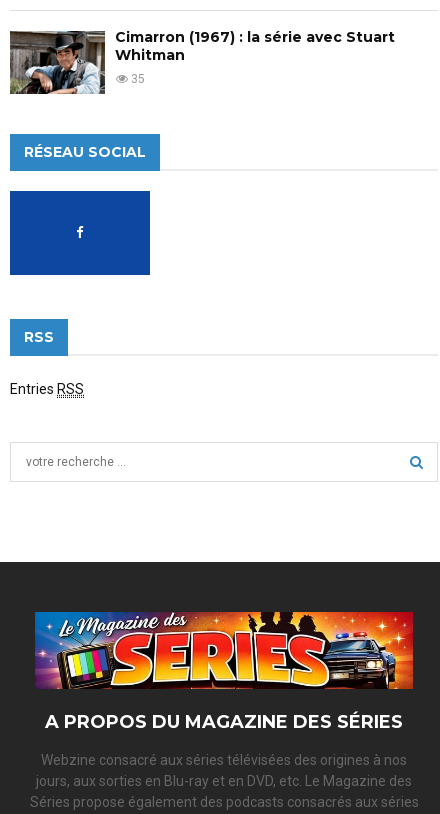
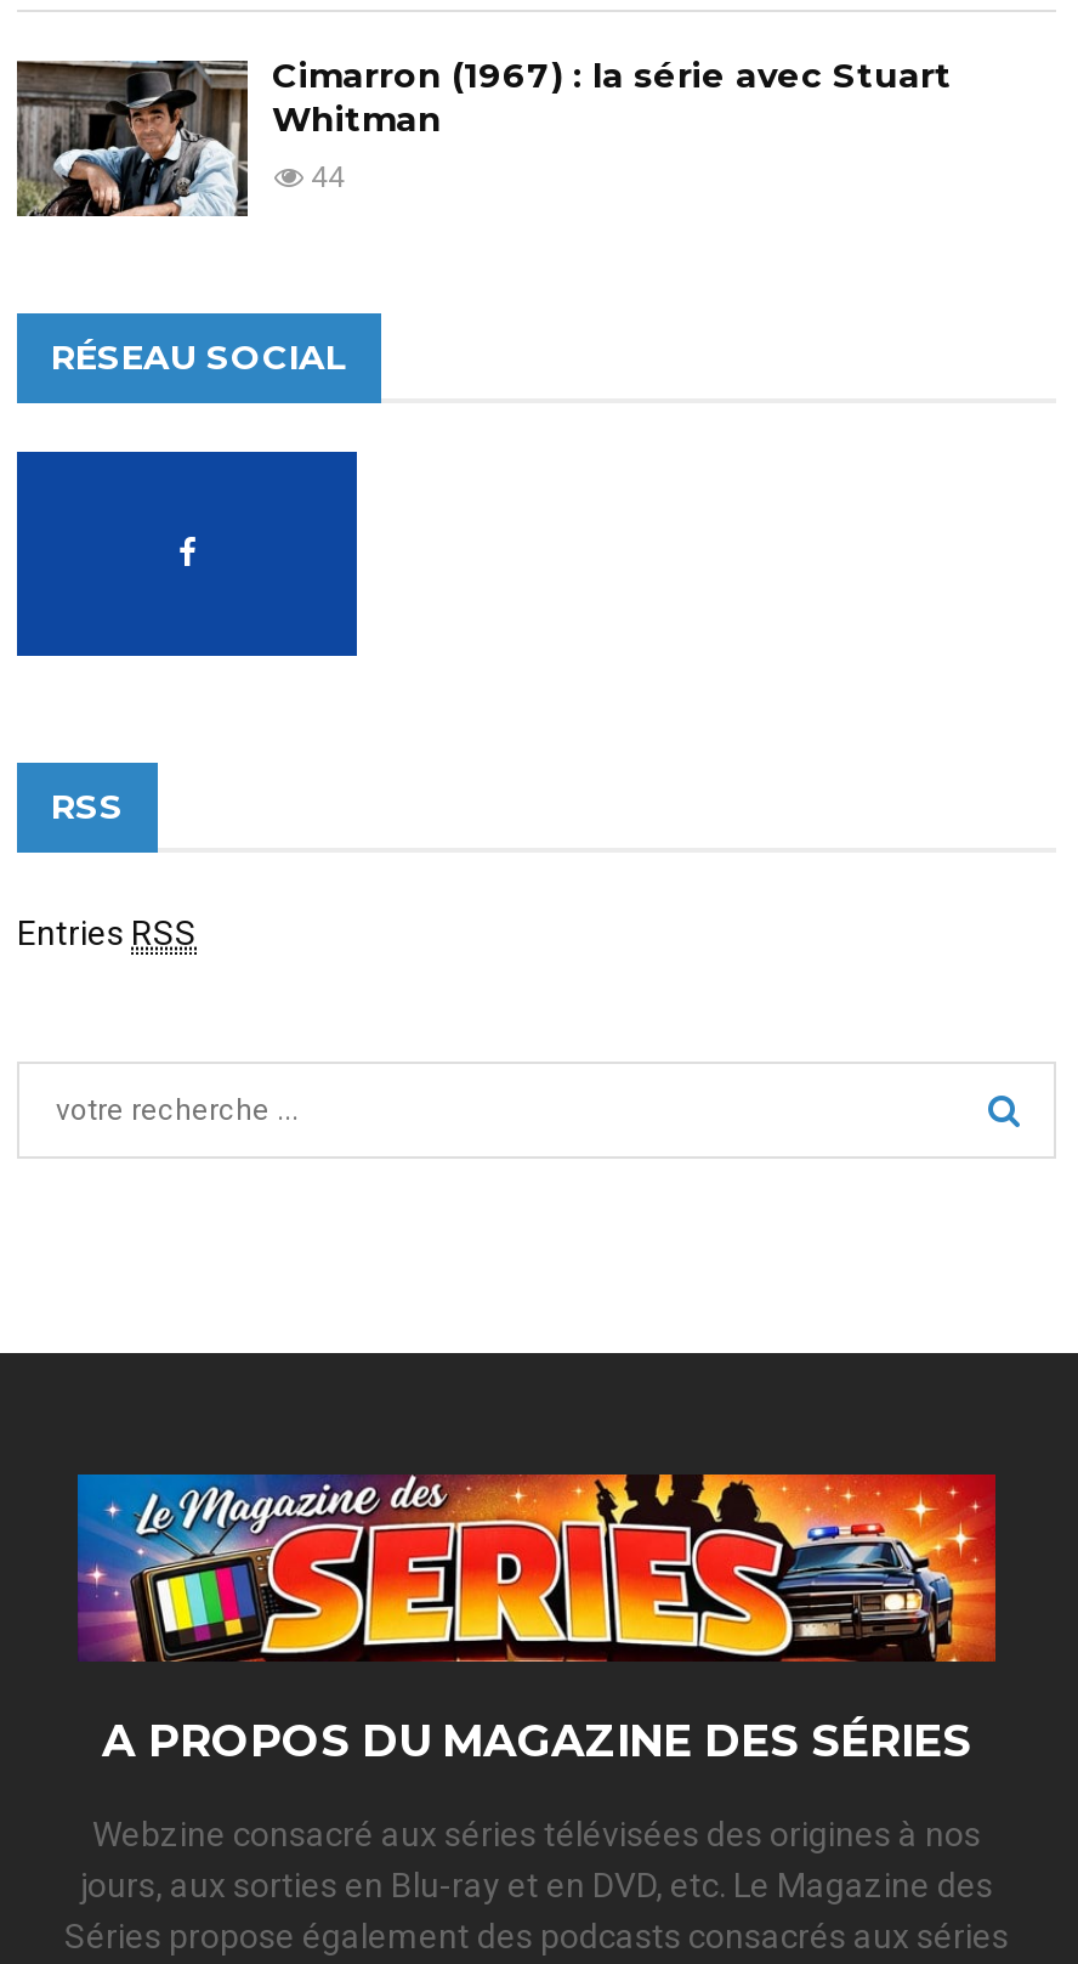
- 35
+ 44
